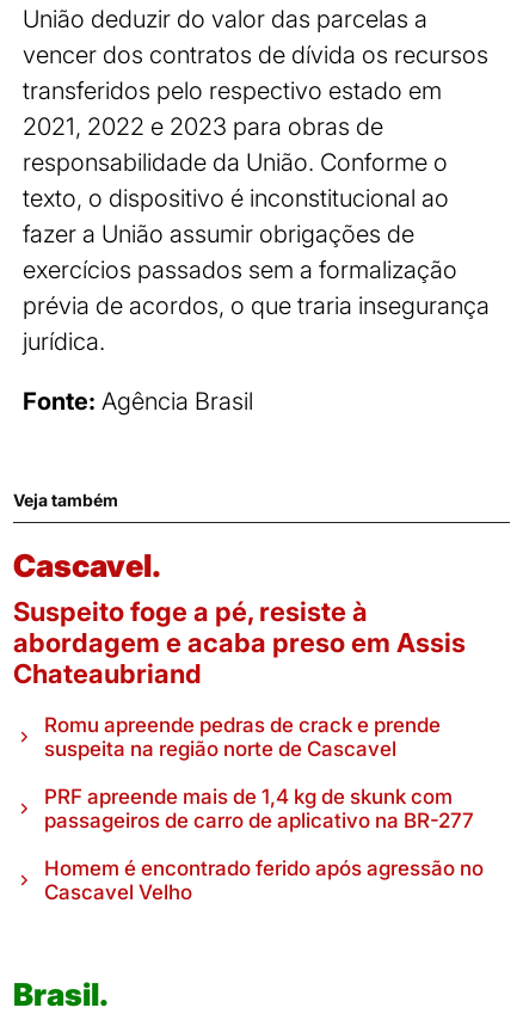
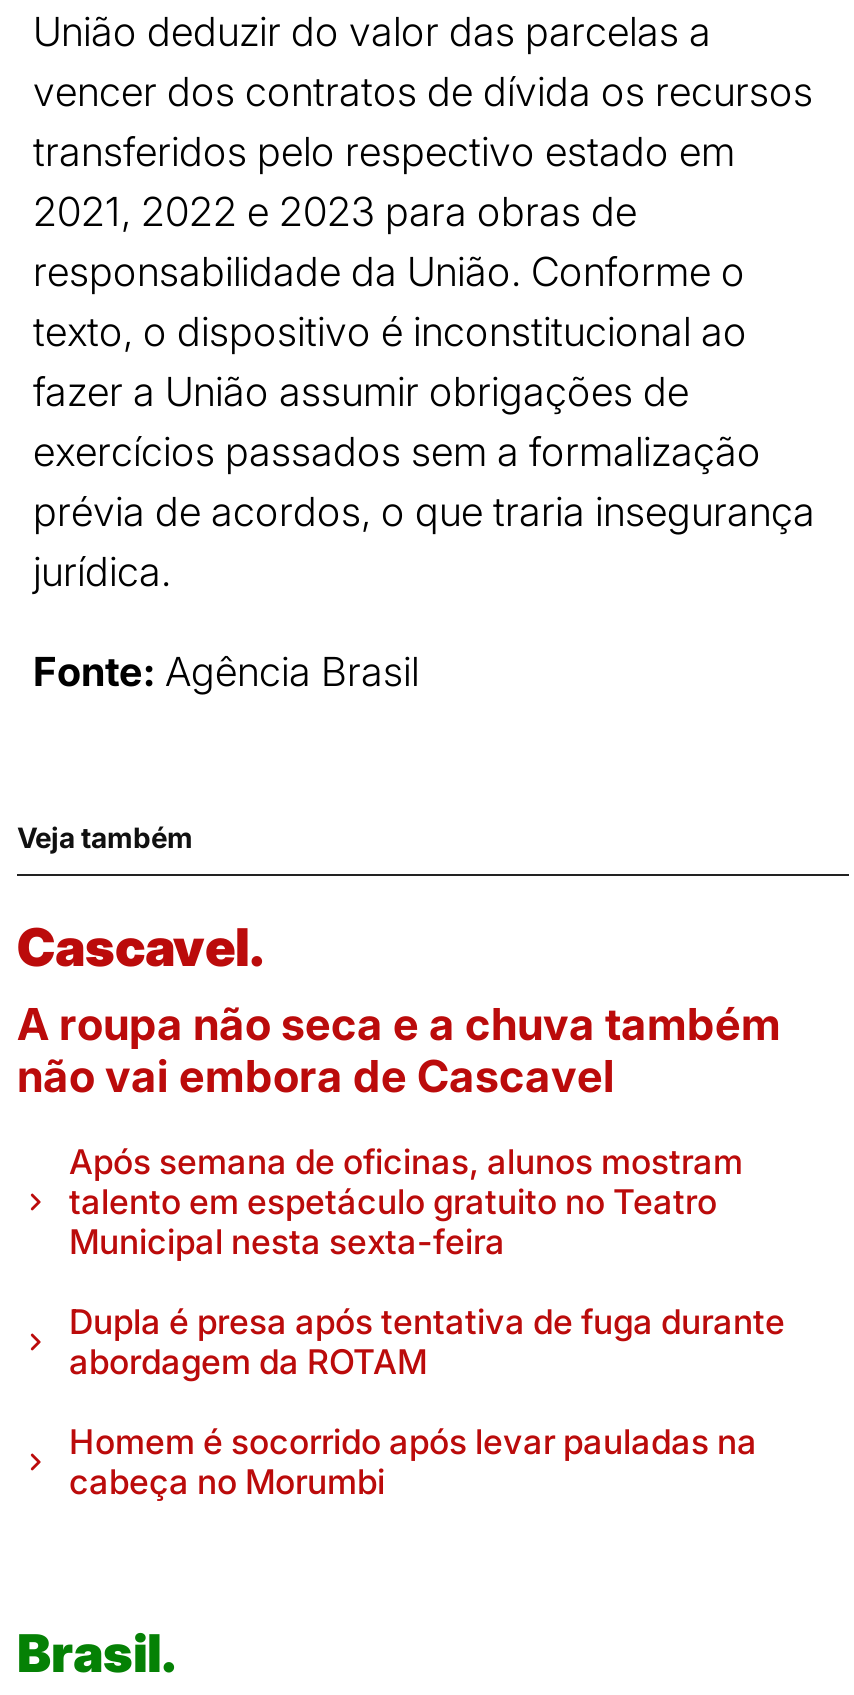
- Suspeito foge a pé, resiste à
- abordagem e acaba preso em Assis
- Chateaubriand
+ A roupa não seca e a chuva também
+ não vai embora de Cascavel

- Romu apreende pedras de crack e prende
- suspeita na região norte de Cascavel
+ Após semana de oficinas, alunos mostram
+ talento em espetáculo gratuito no Teatro
+ Municipal nesta sexta-feira

- PRF apreende mais de 1,4 kg de skunk com
- passageiros de carro de aplicativo na BR-277
+ Dupla é presa após tentativa de fuga durante
+ abordagem da ROTAM

- Homem é encontrado ferido após agressão no
- Cascavel Velho
+ Homem é socorrido após levar pauladas na
+ cabeça no Morumbi
